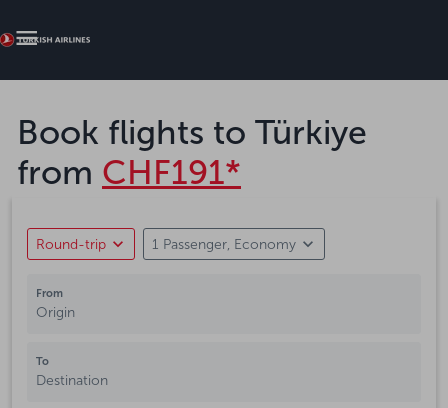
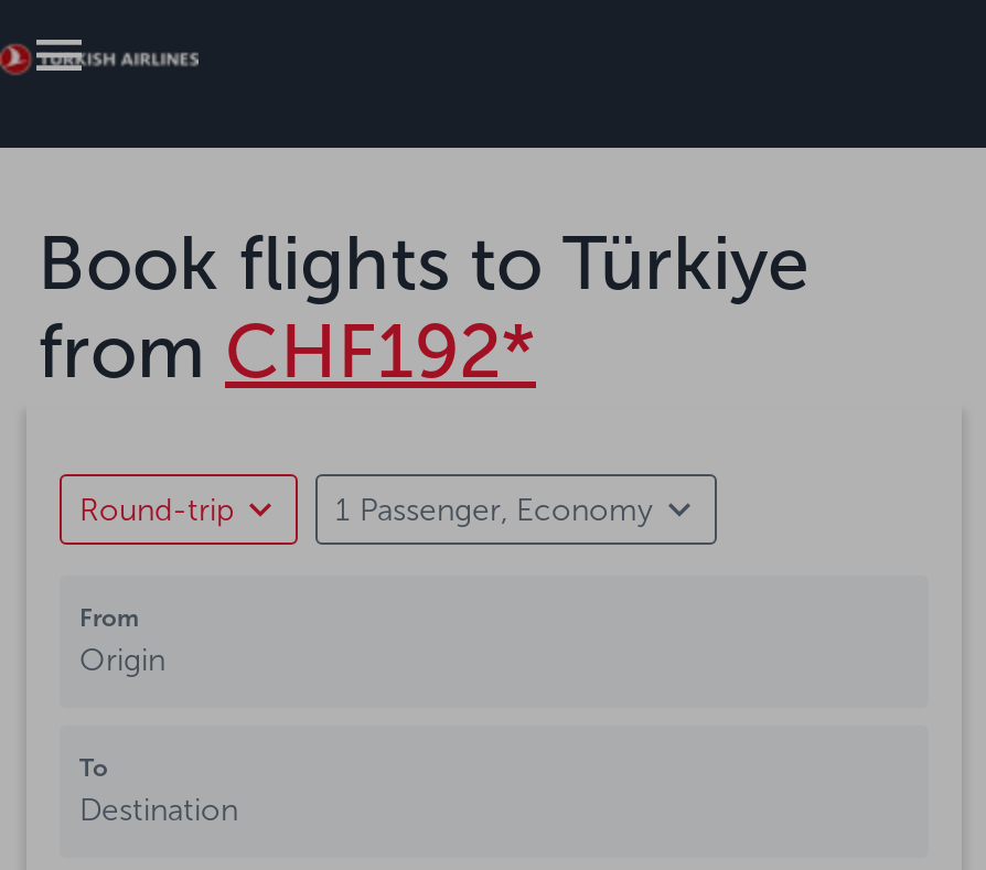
- from CHF191*
+ from CHF192*
